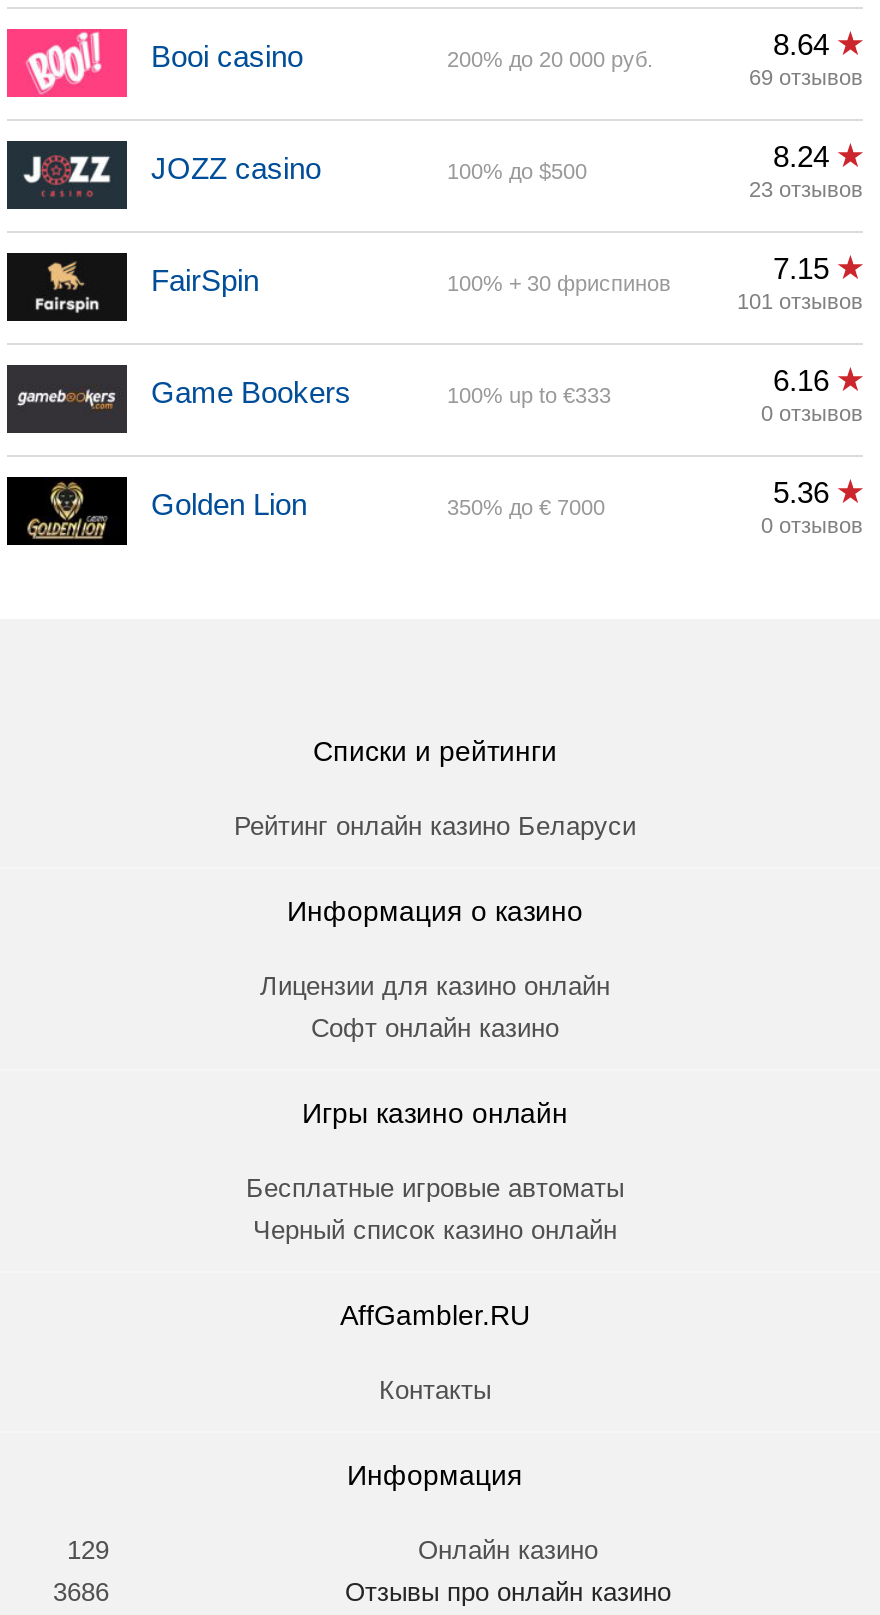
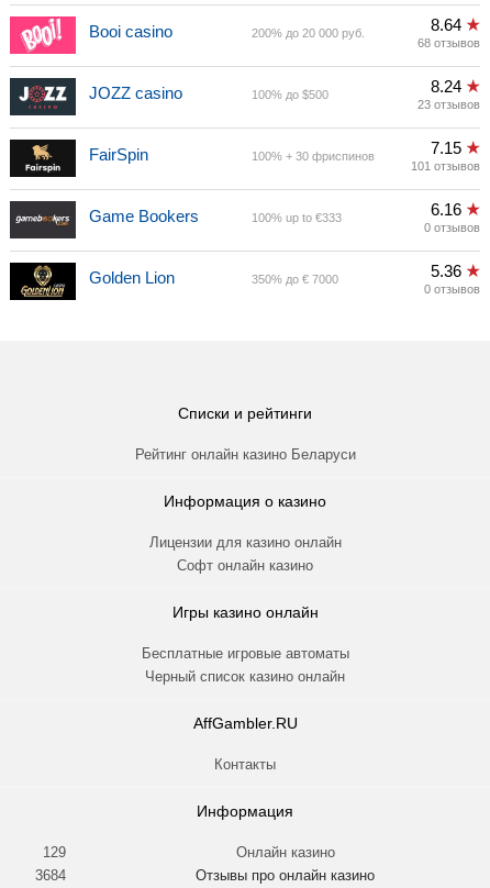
- 69 отзывов
+ 68 отзывов

- 3686
+ 3684
